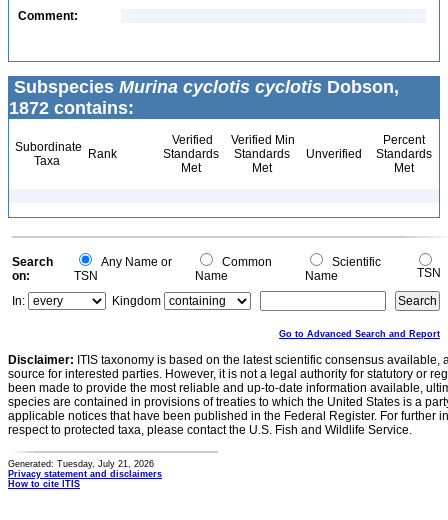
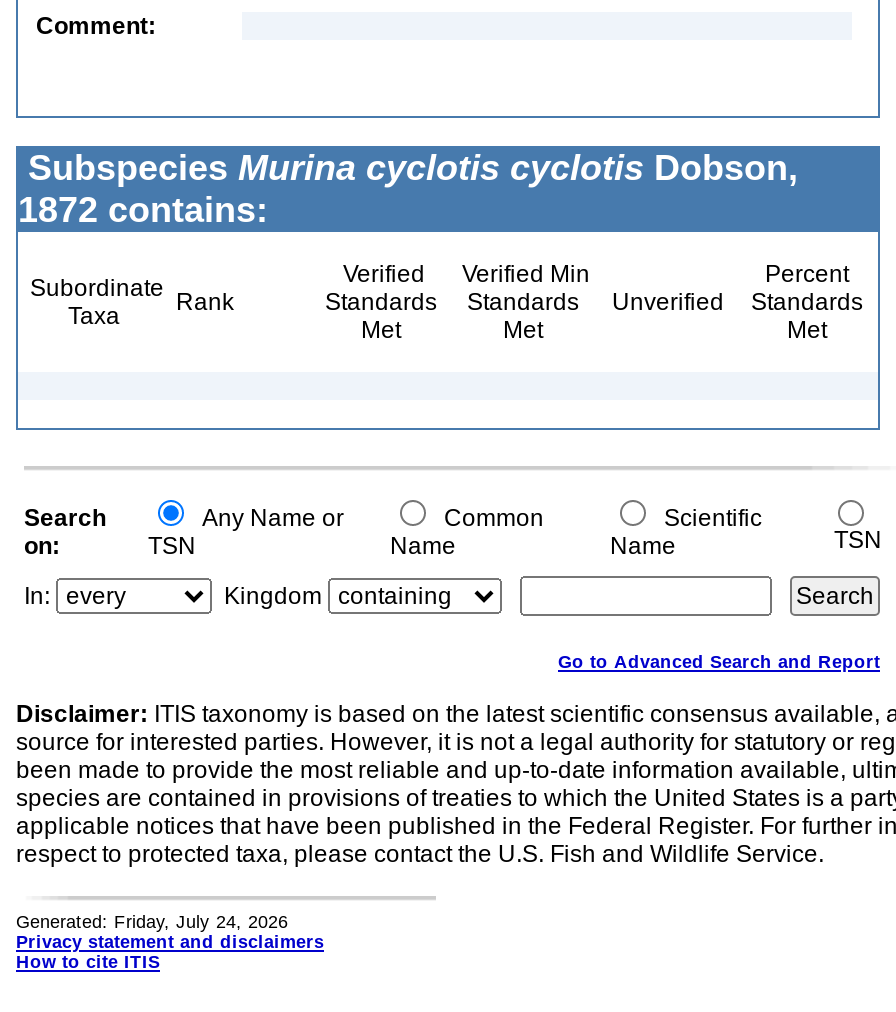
- Generated: Tuesday, July 21, 2026
+ Generated: Friday, July 24, 2026
